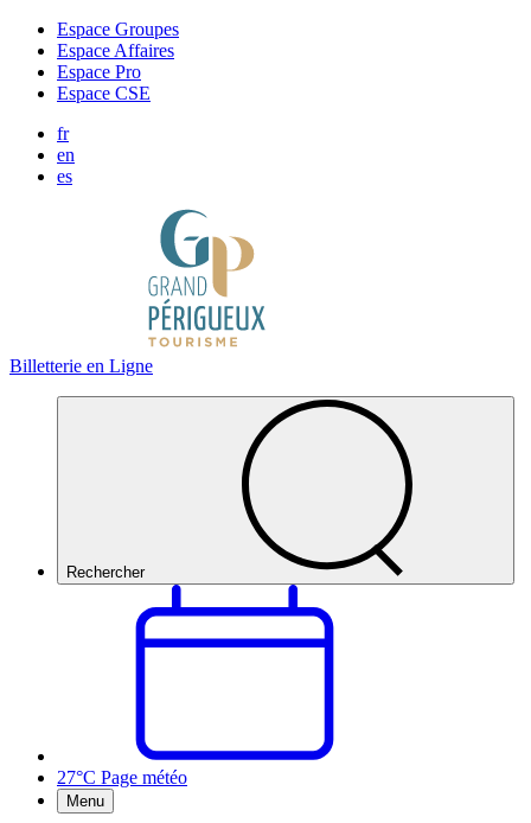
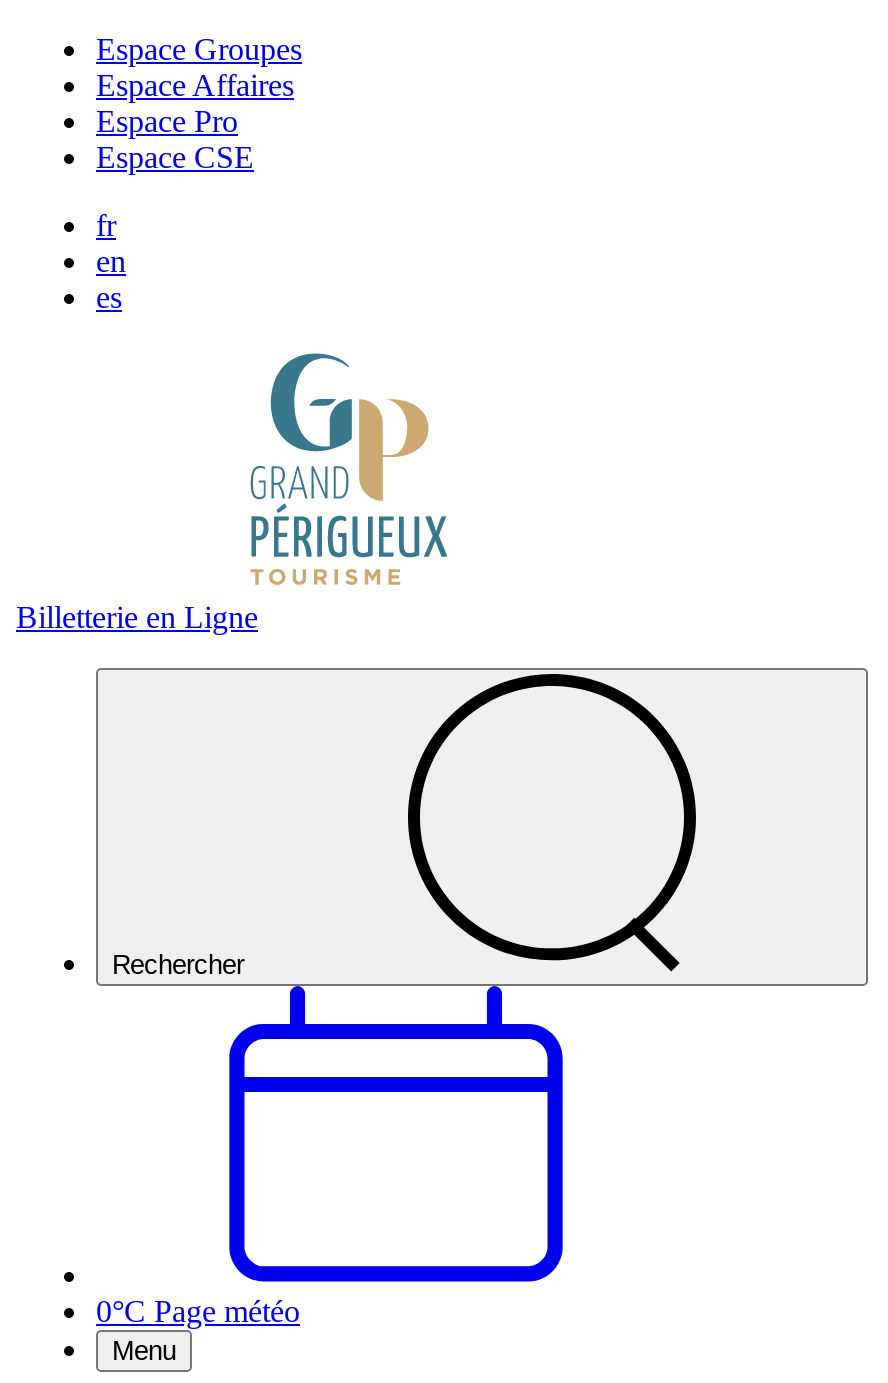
- 27°C Page météo
+ 0°C Page météo
